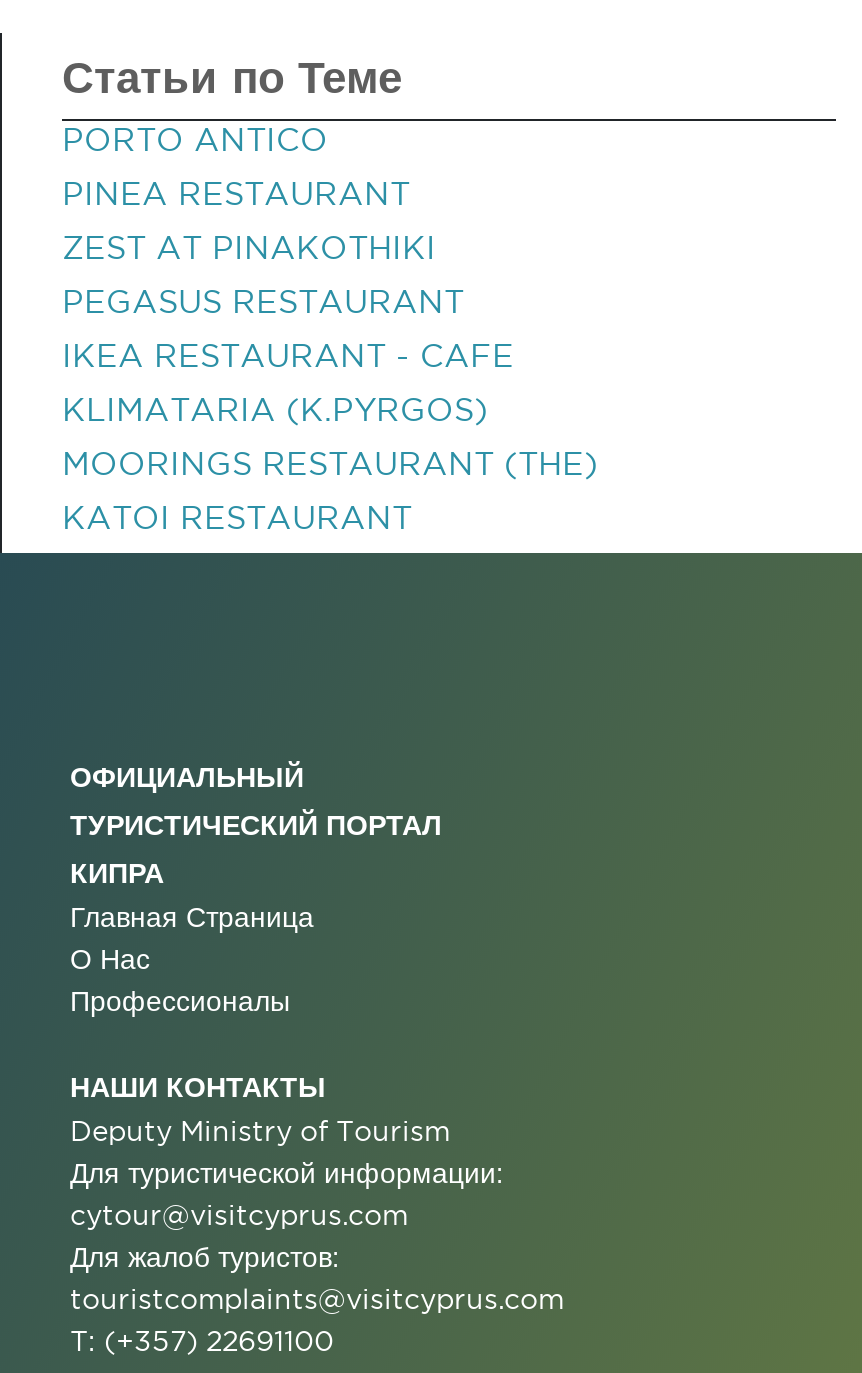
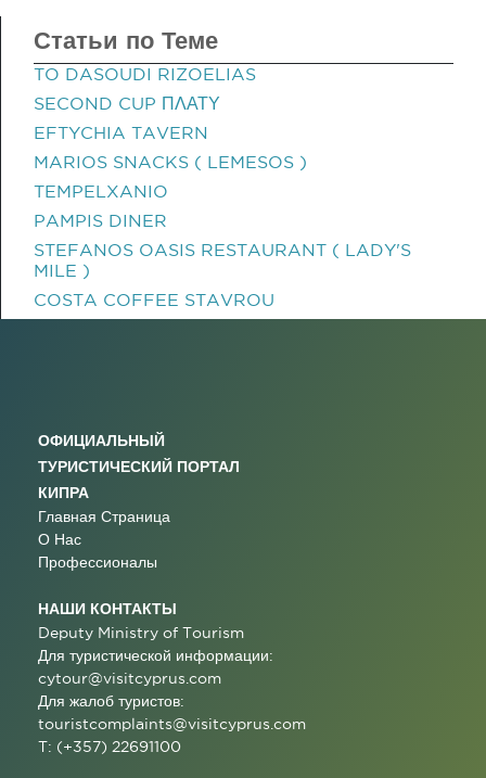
- PORTO ANTICO
+ TO DASOUDI RIZOELIAS

- PINEA RESTAURANT
+ SECOND CUP ΠΛΑΤΥ

- ZEST AT PINAKOTHIKI
+ EFTYCHIA TAVERN

- PEGASUS RESTAURANT
+ MARIOS SNACKS ( LEMESOS )

- IKEA RESTAURANT - CAFE
+ TEMPELXANIO

- KLIMATARIA (K.PYRGOS)
+ PAMPIS DINER

- MOORINGS RESTAURANT (THE)
+ STEFANOS OASIS RESTAURANT ( LADY'S
+ MILE )

- KATOI RESTAURANT
+ COSTA COFFEE STAVROU
